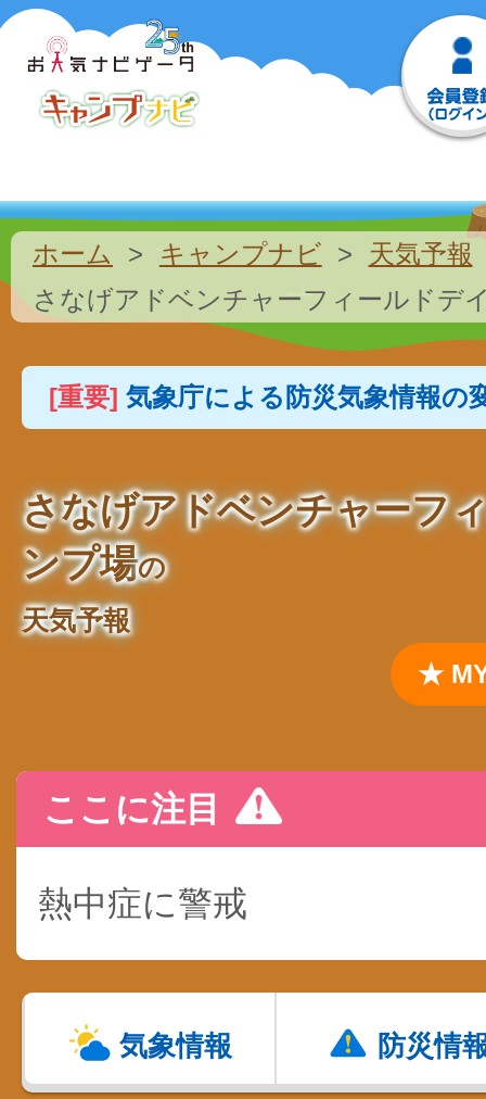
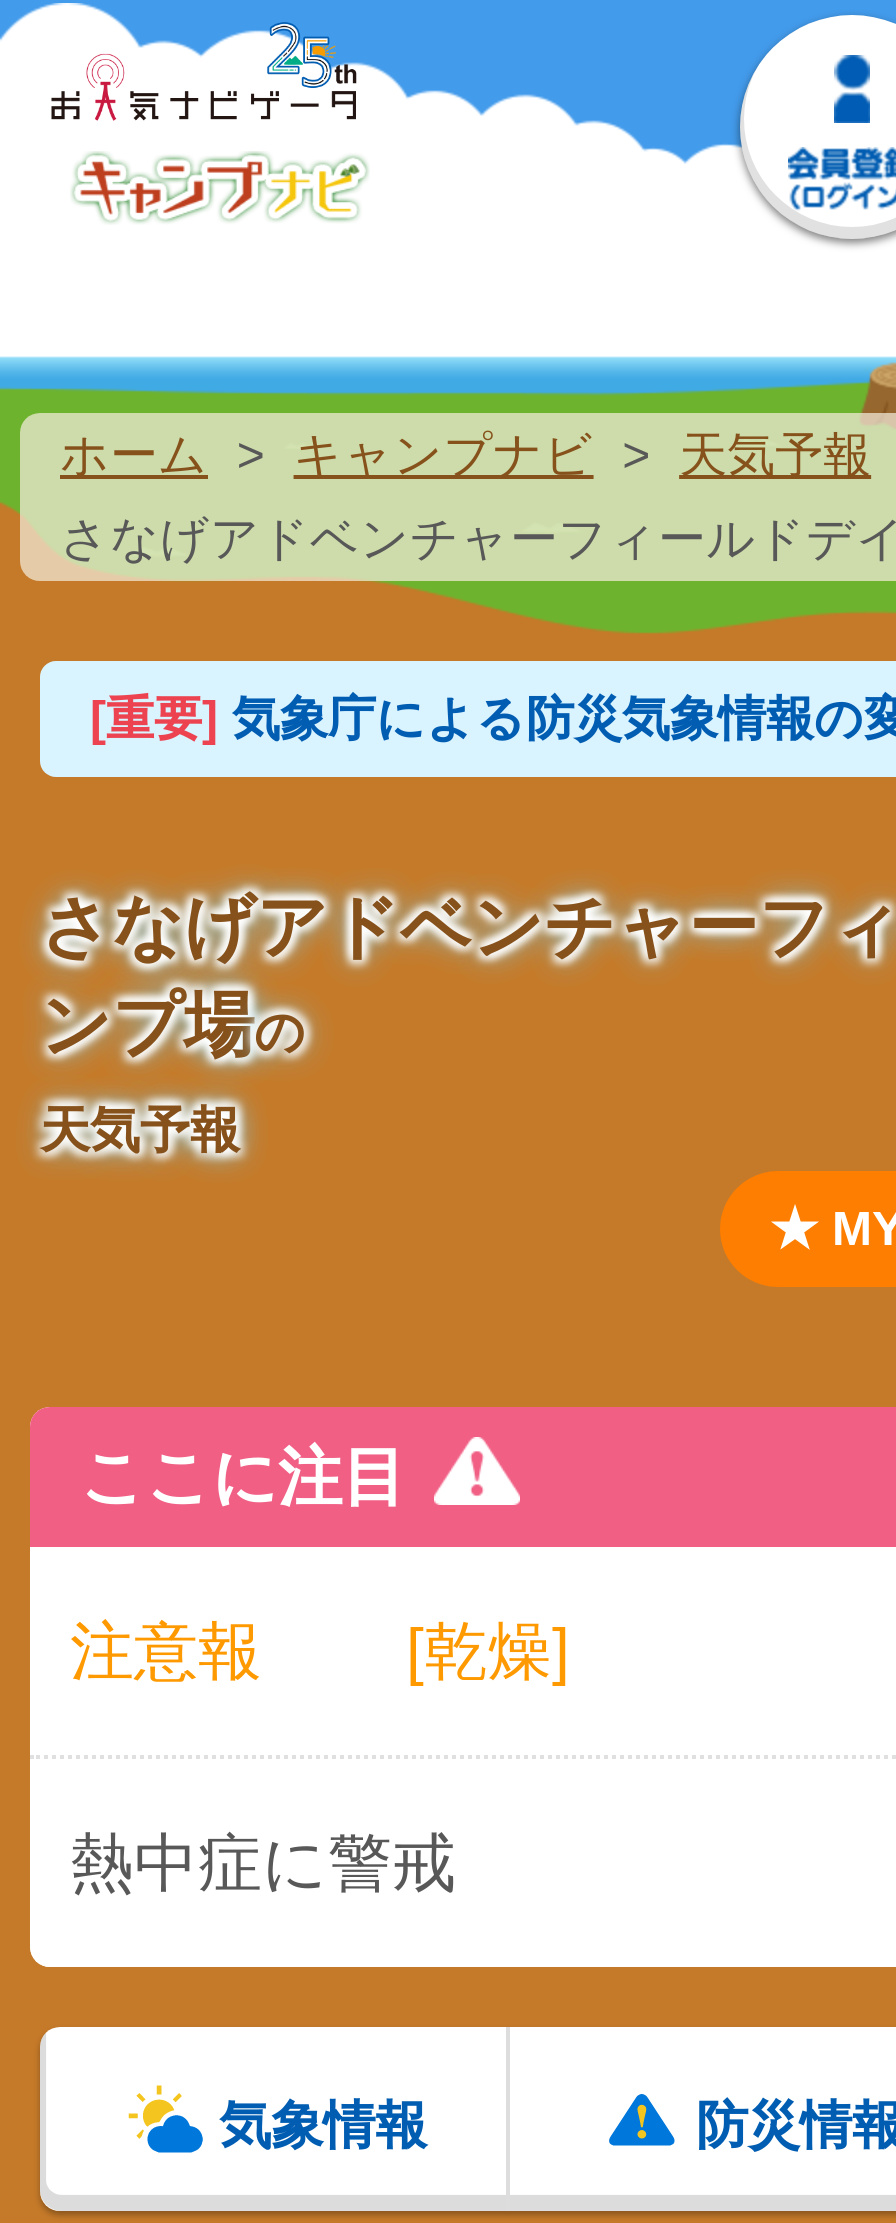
+ 注意報
+ [乾燥]
